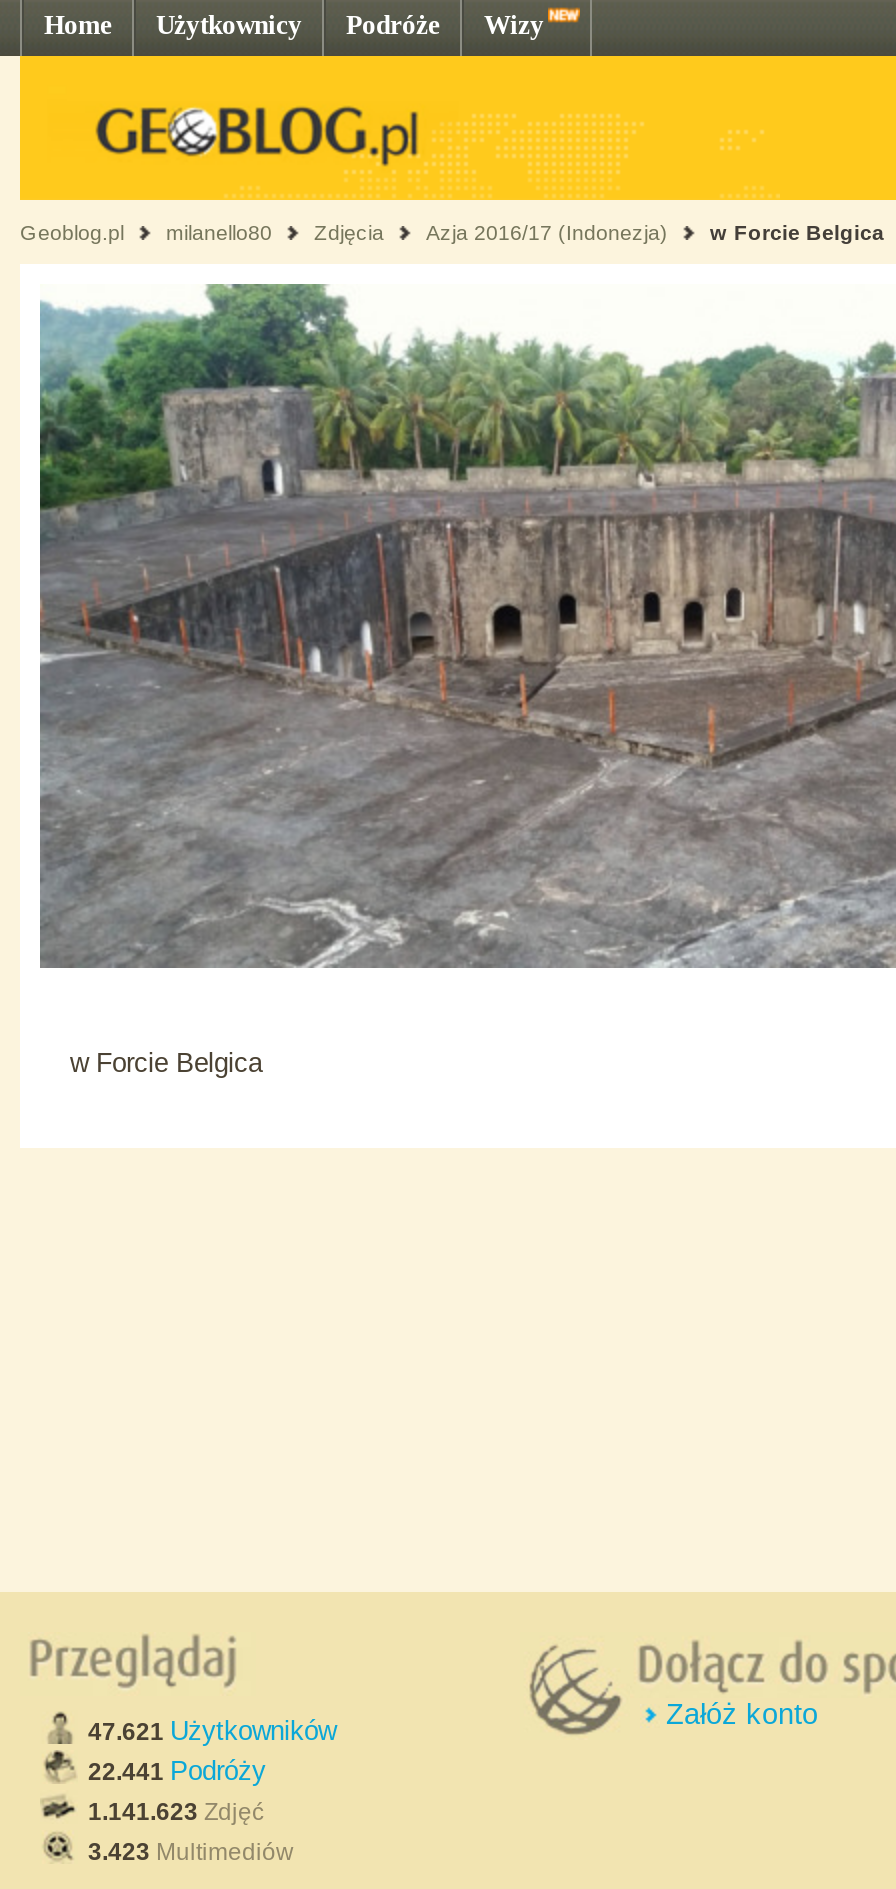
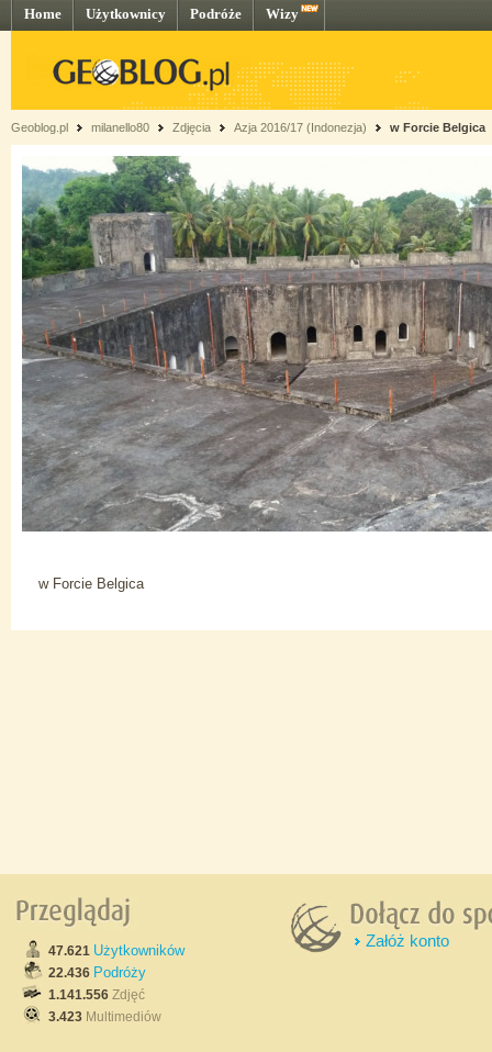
- 22.441 Podróży
+ 22.436 Podróży

- 1.141.623 Zdjęć
+ 1.141.556 Zdjęć
